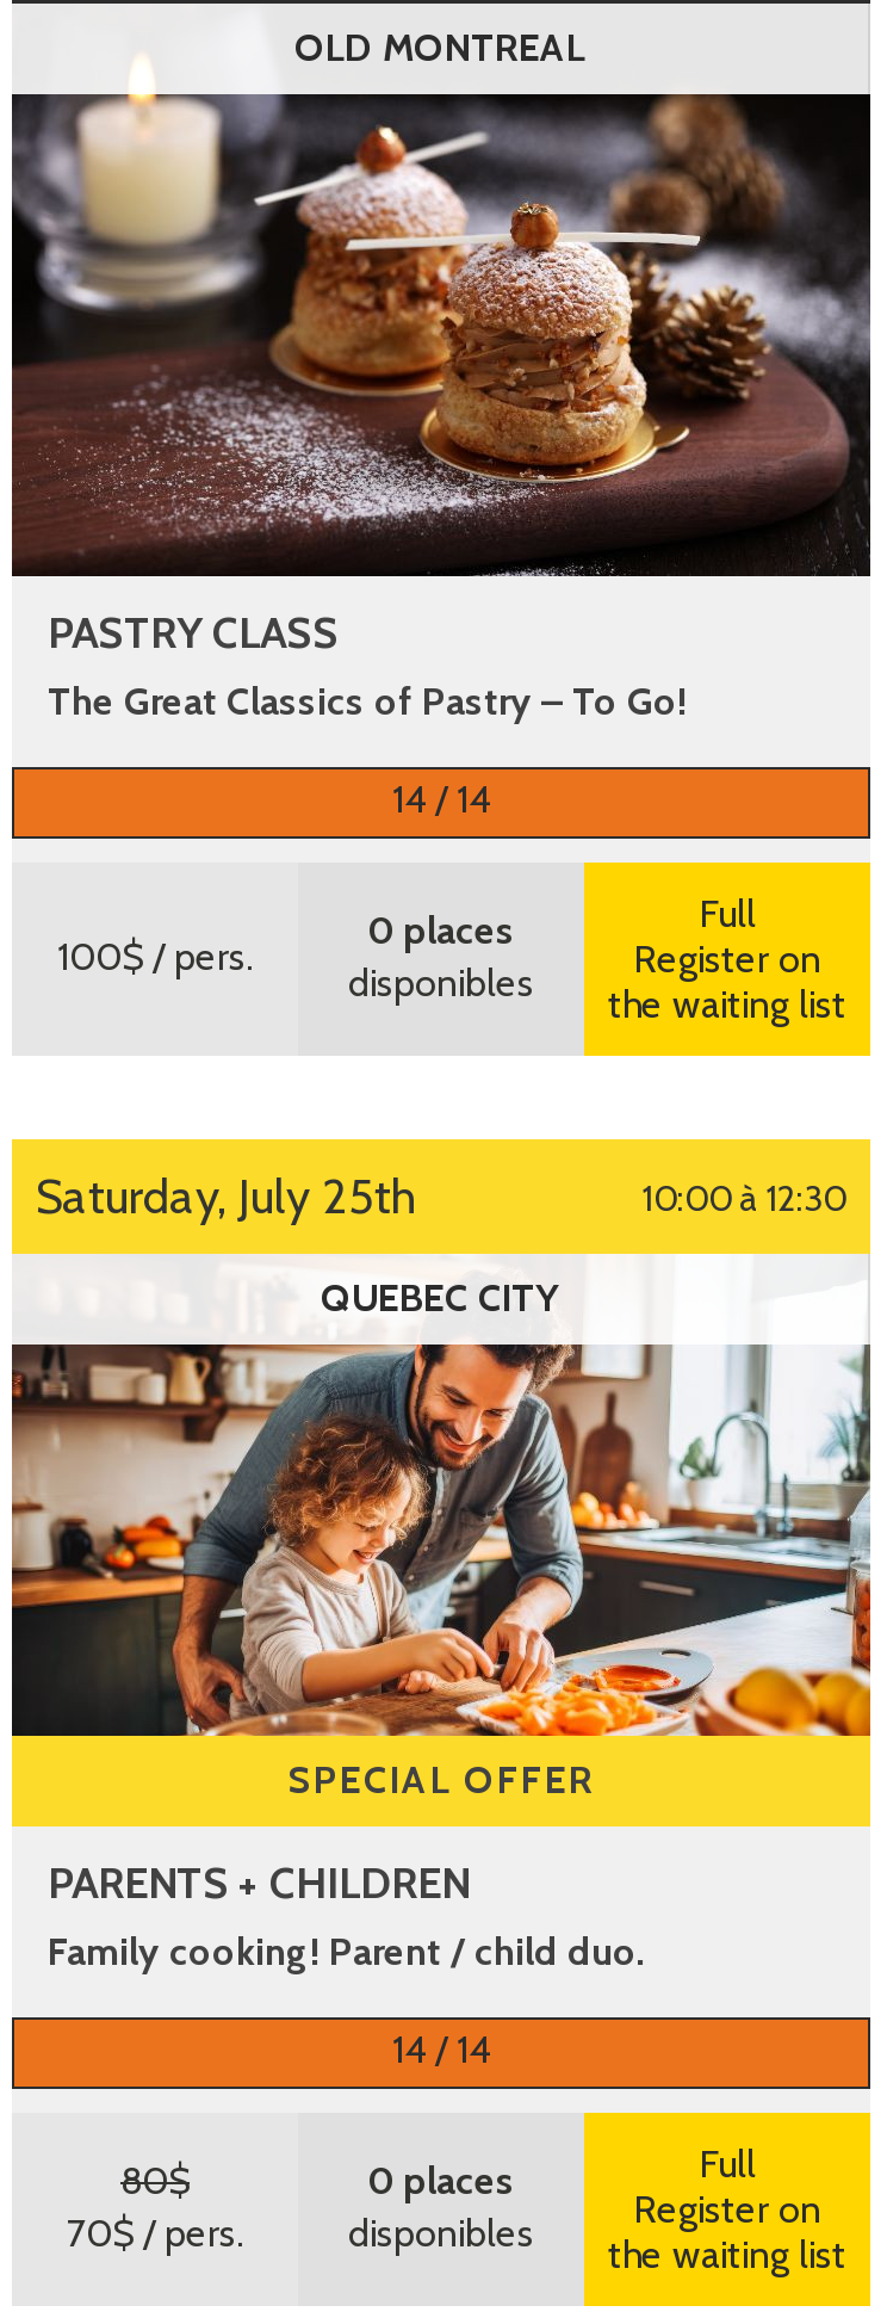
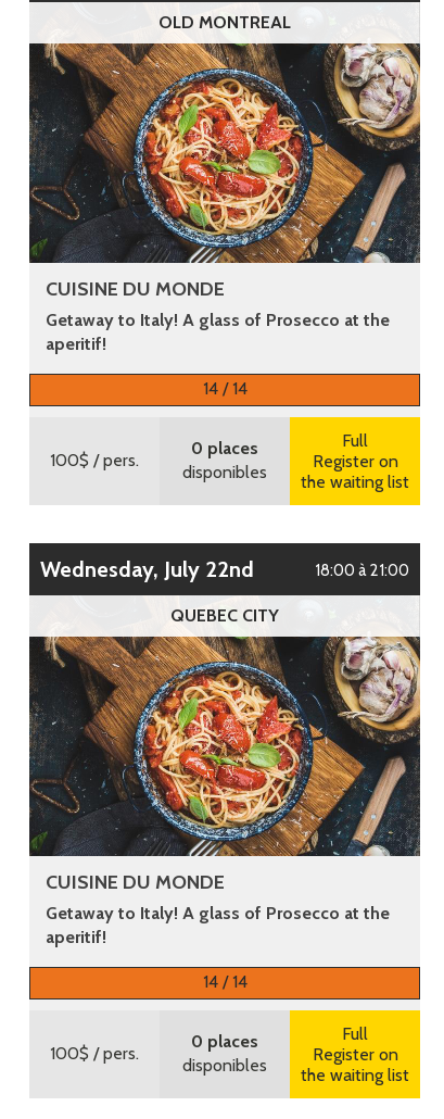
- [image]
- PASTRY CLASS
- The Great Classics of Pastry – To Go!
+ [image]
+ CUISINE DU MONDE
+ Getaway to Italy! A glass of Prosecco at the
+ aperitif!

- Saturday, July 25th
+ Wednesday, July 22nd

- 10:00 à 12:30
+ 18:00 à 21:00

- [image]
- SPECIAL OFFER
- PARENTS + CHILDREN
- Family cooking! Parent / child duo.
+ [image]
+ CUISINE DU MONDE
+ Getaway to Italy! A glass of Prosecco at the
+ aperitif!

- 80$
- 70$/ pers.
+ 100$/ pers.
